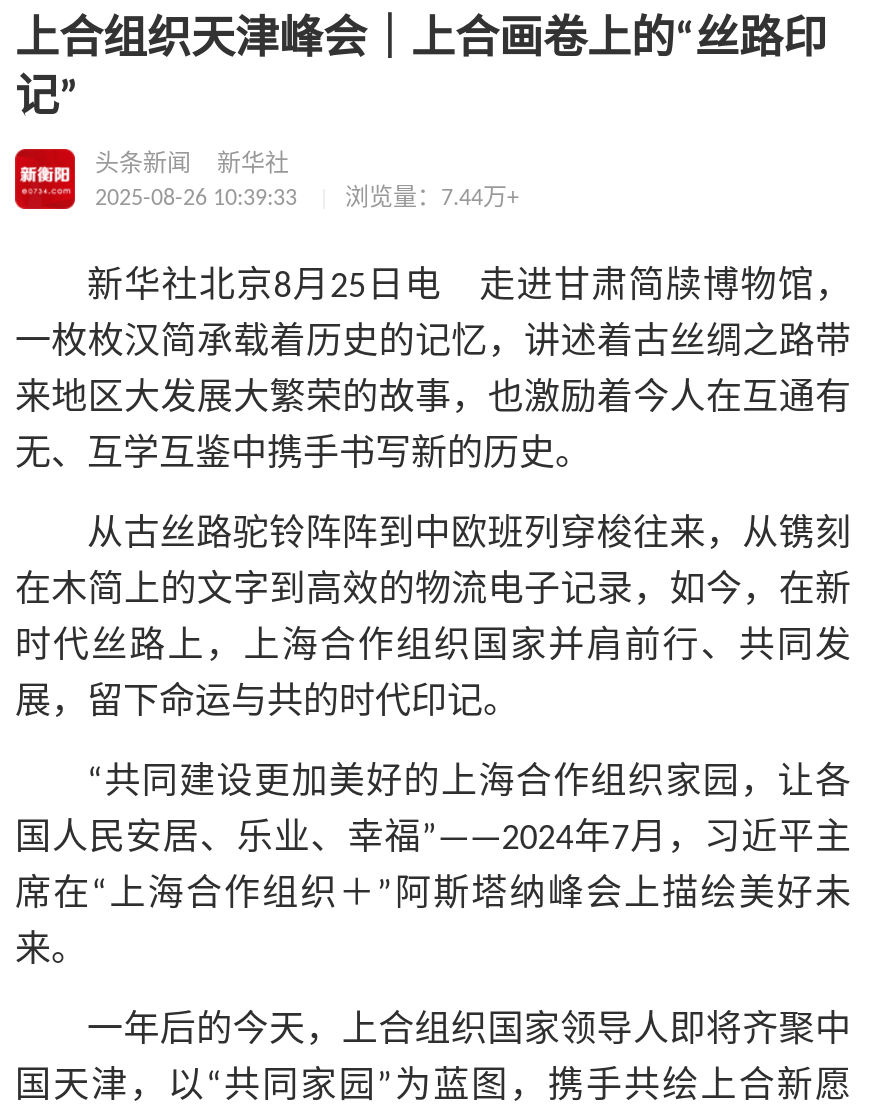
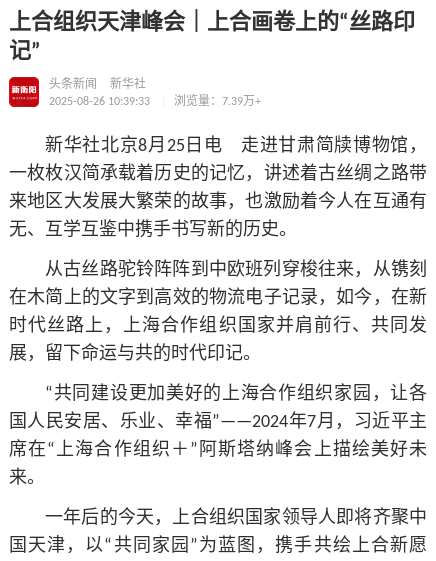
- 2025-08-26 10:39:33 浏览量：7.44万+
+ 2025-08-26 10:39:33 浏览量：7.39万+
